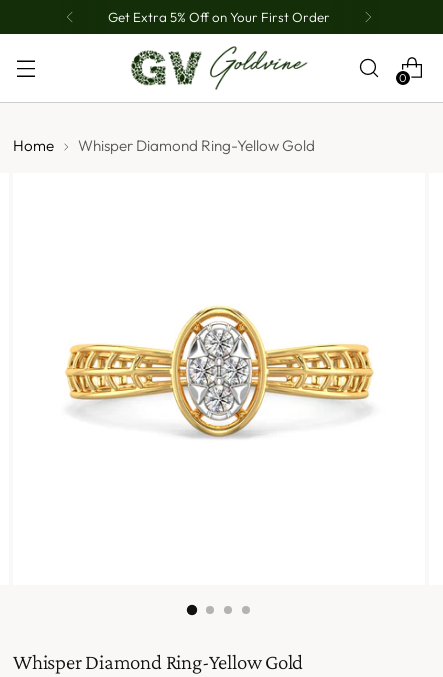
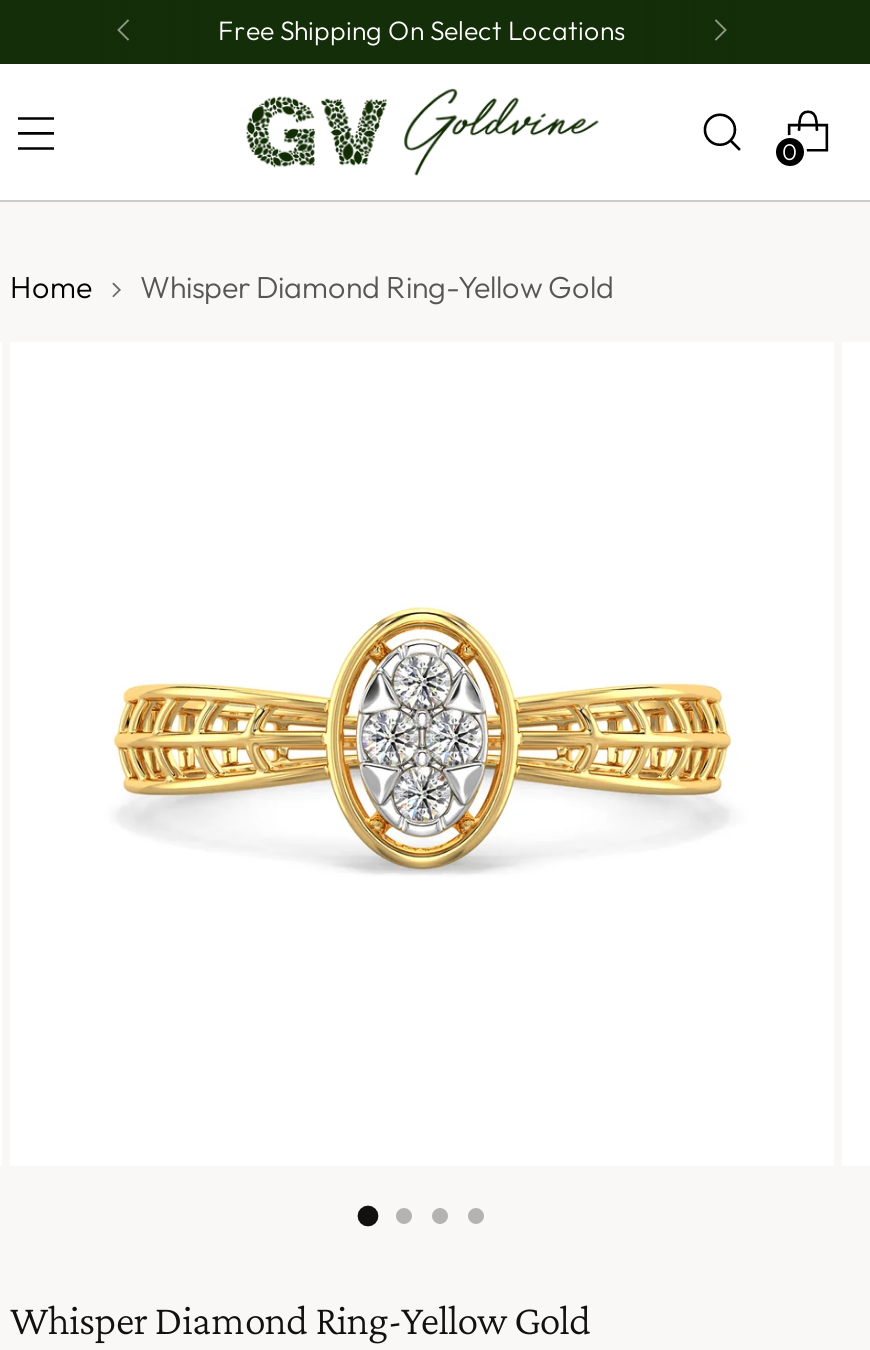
- Get Extra 5% Off on Your First Order
+ Free Shipping On Select Locations
